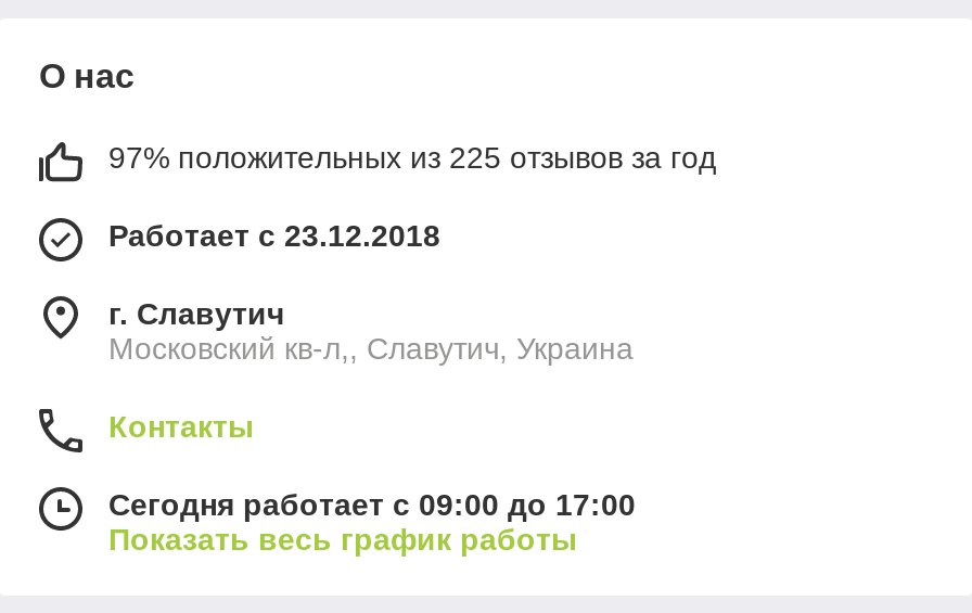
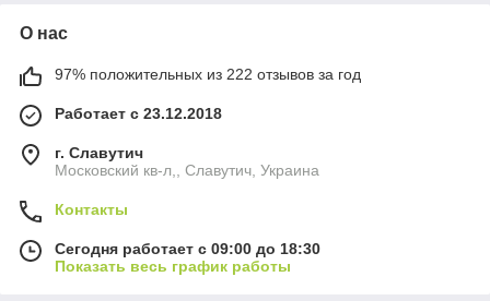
- 97% положительных из 225 отзывов за год
+ 97% положительных из 222 отзывов за год

- Сегодня работает с 09:00 до 17:00
+ Сегодня работает с 09:00 до 18:30
